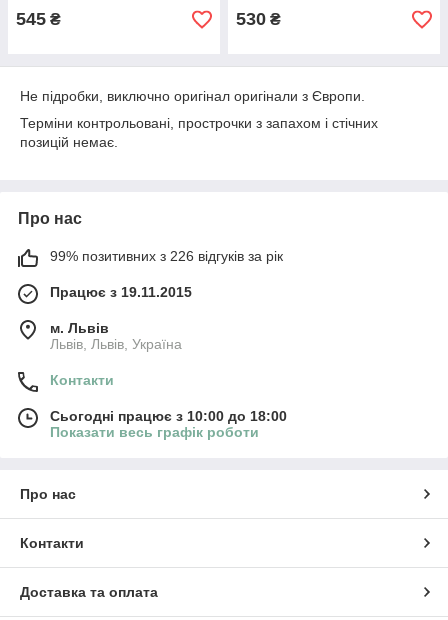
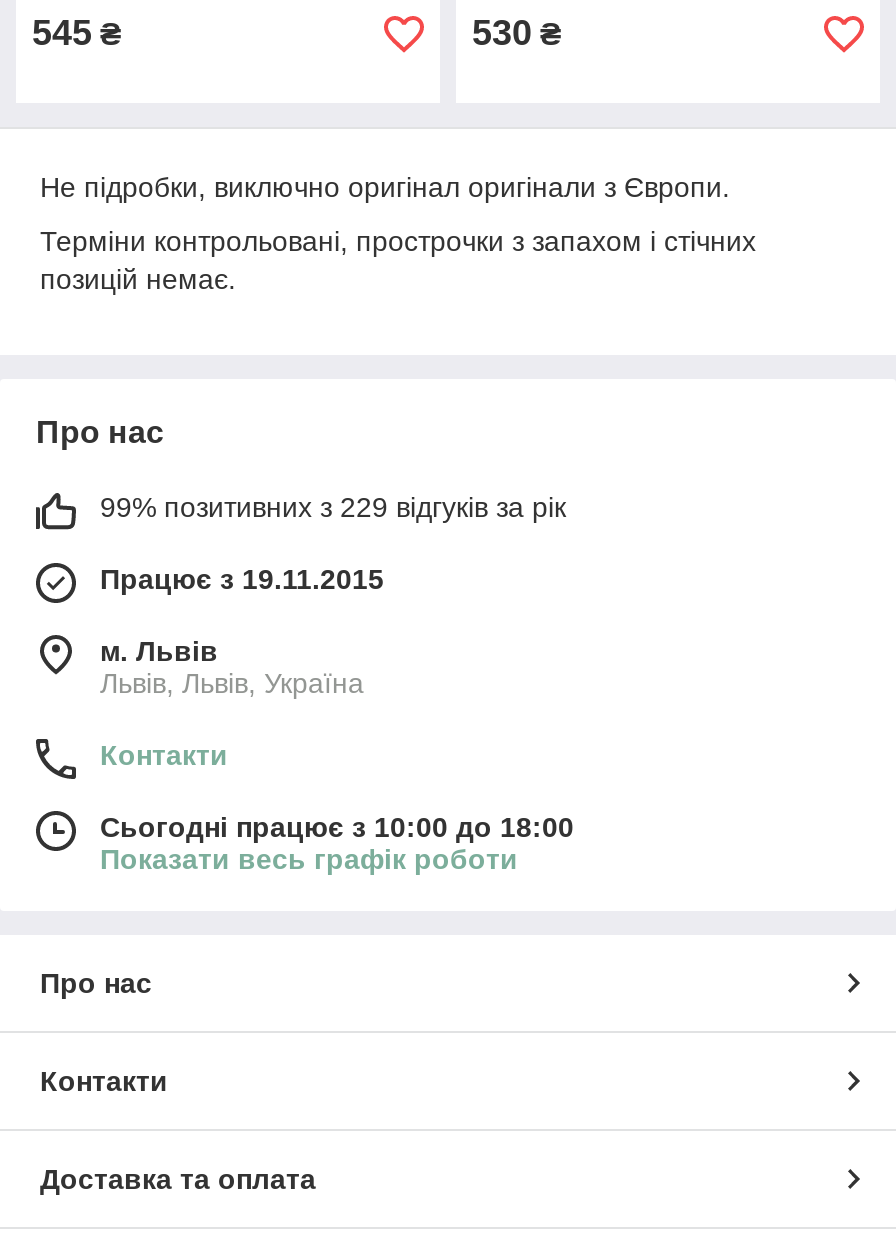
- 99% позитивних з 226 відгуків за рік
+ 99% позитивних з 229 відгуків за рік
